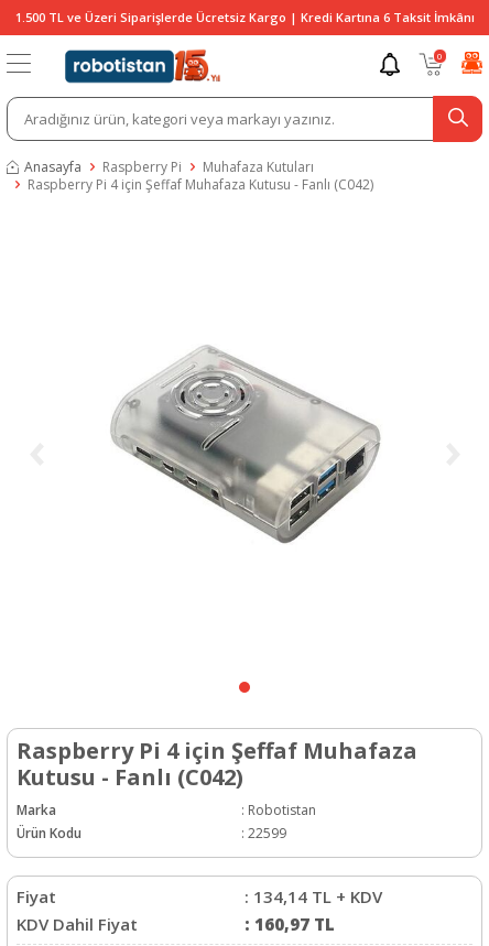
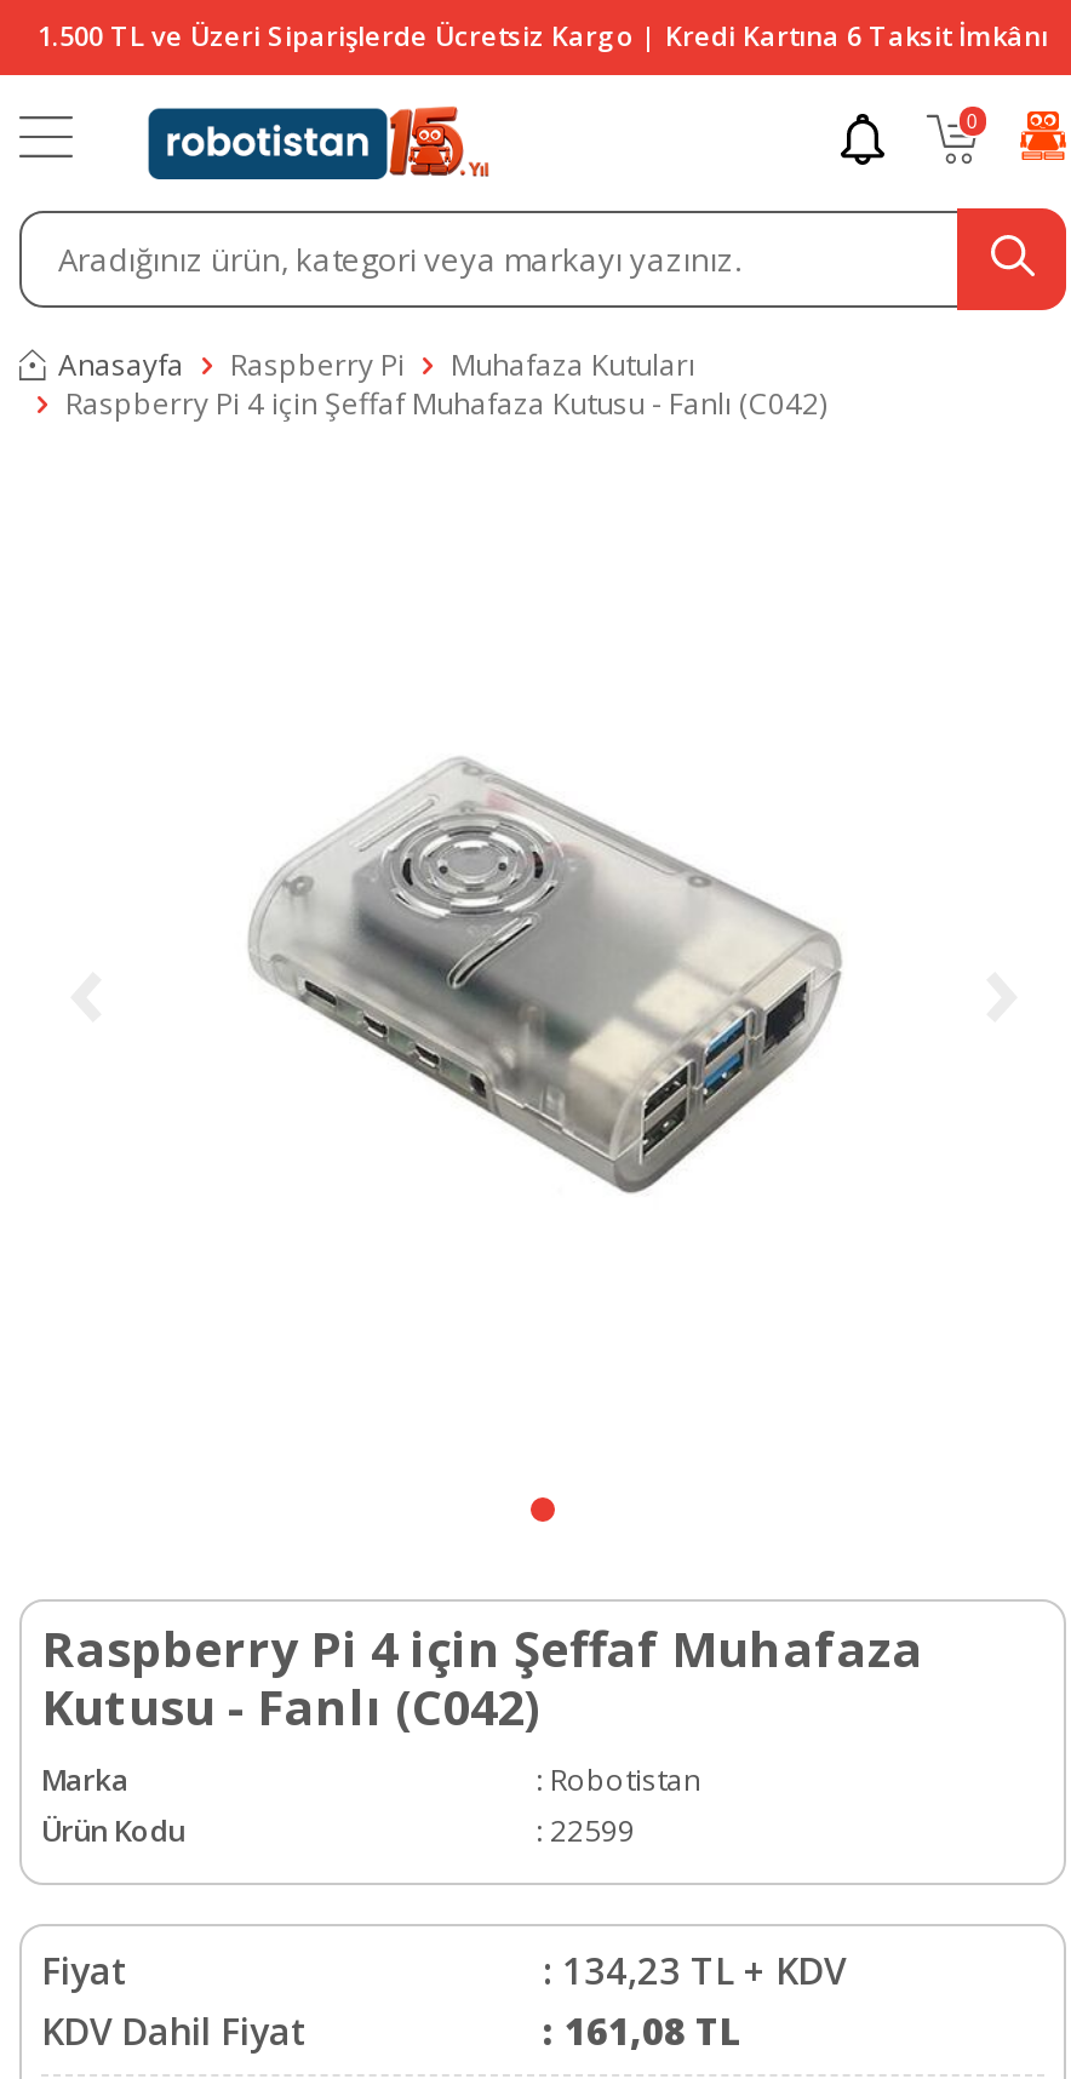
- : 134,14 TL + KDV
+ : 134,23 TL + KDV

- : 160,97 TL
+ : 161,08 TL
